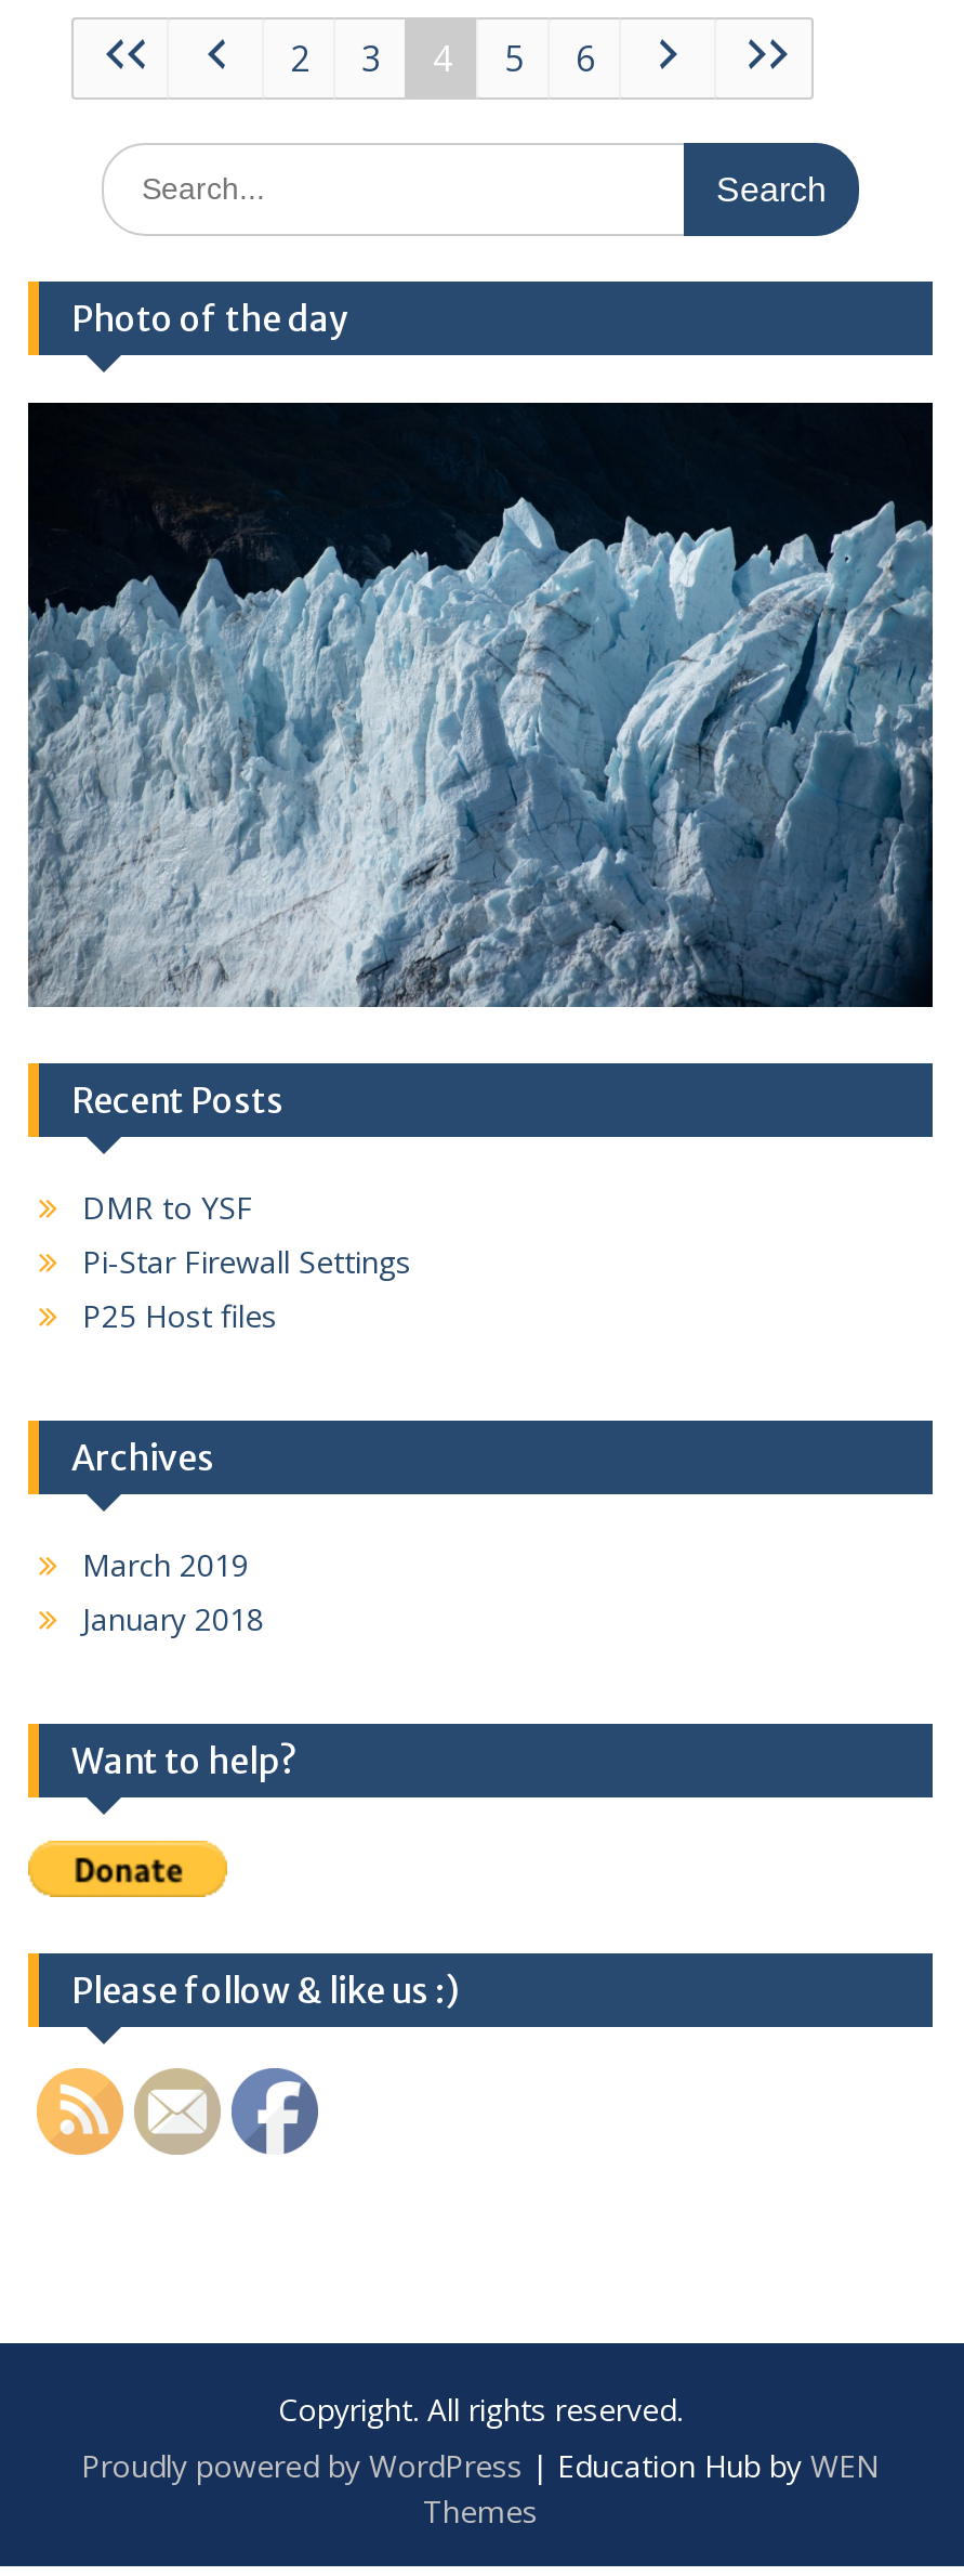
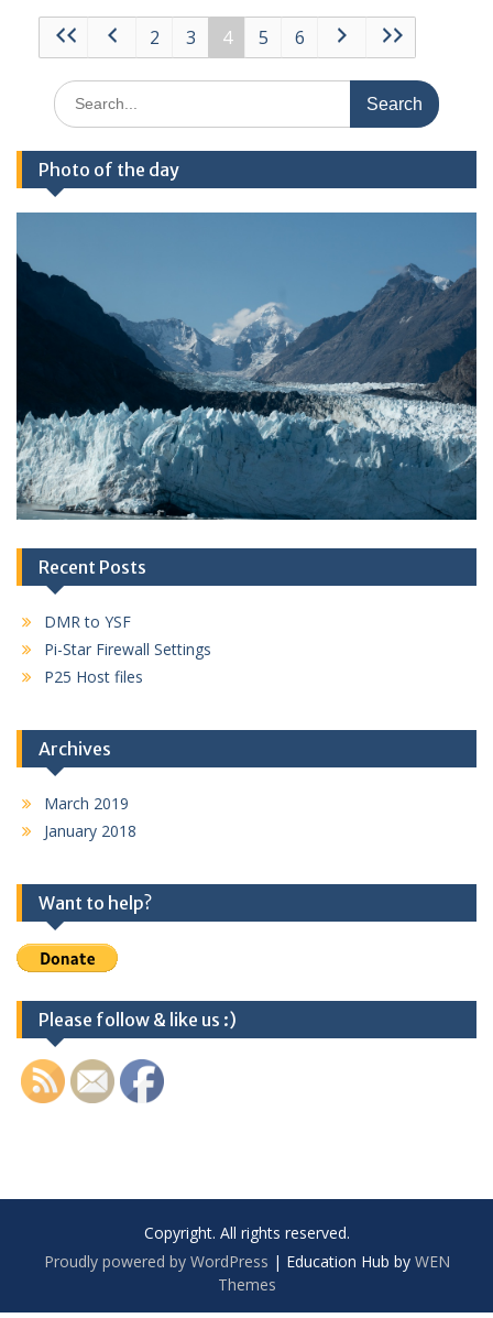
- [image]
+ [image]
